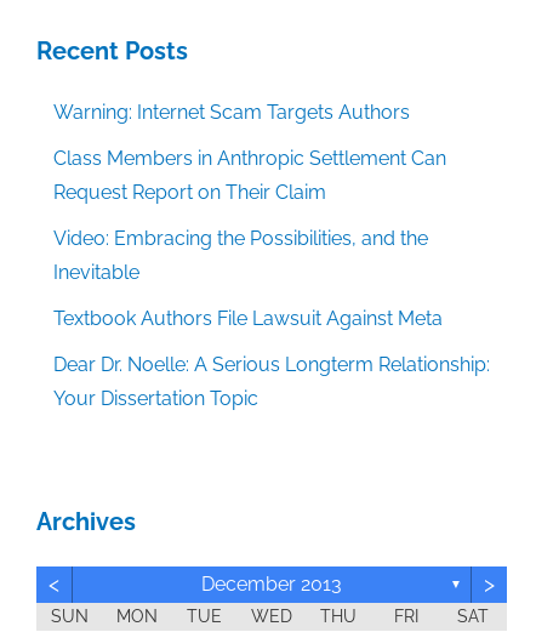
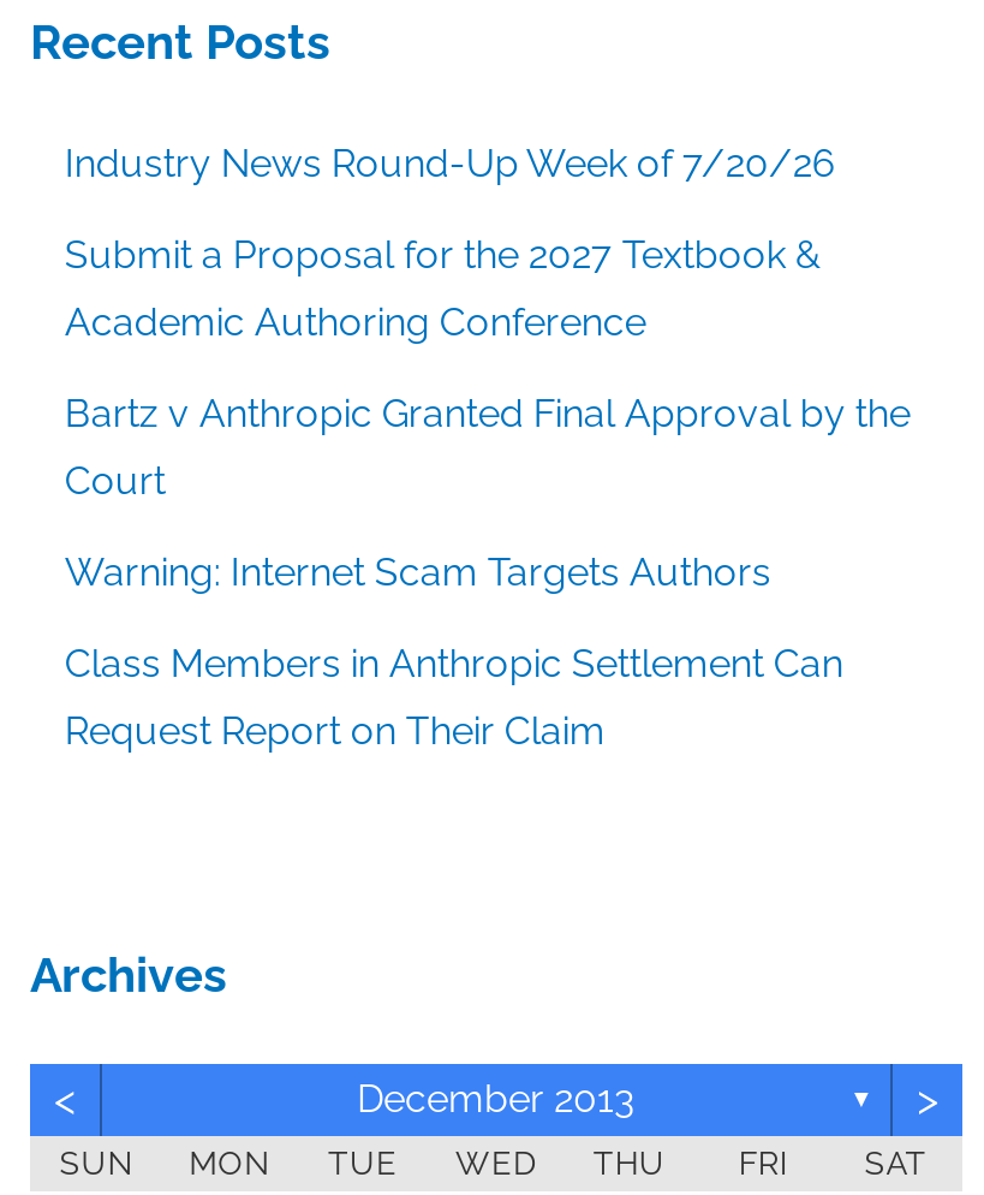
+ Industry News Round-Up Week of 7/20/26
+ Submit a Proposal for the 2027 Textbook &
+ Academic Authoring Conference
+ Bartz v Anthropic Granted Final Approval by the
+ Court

moved down: Warning: Internet Scam Targets Authors | Class Members in Anthropic Settlement Can | Request Report on Their Claim

- Video: Embracing the Possibilities, and the
- Inevitable
- Textbook Authors File Lawsuit Against Meta
- Dear Dr. Noelle: A Serious Longterm Relationship:
- Your Dissertation Topic
